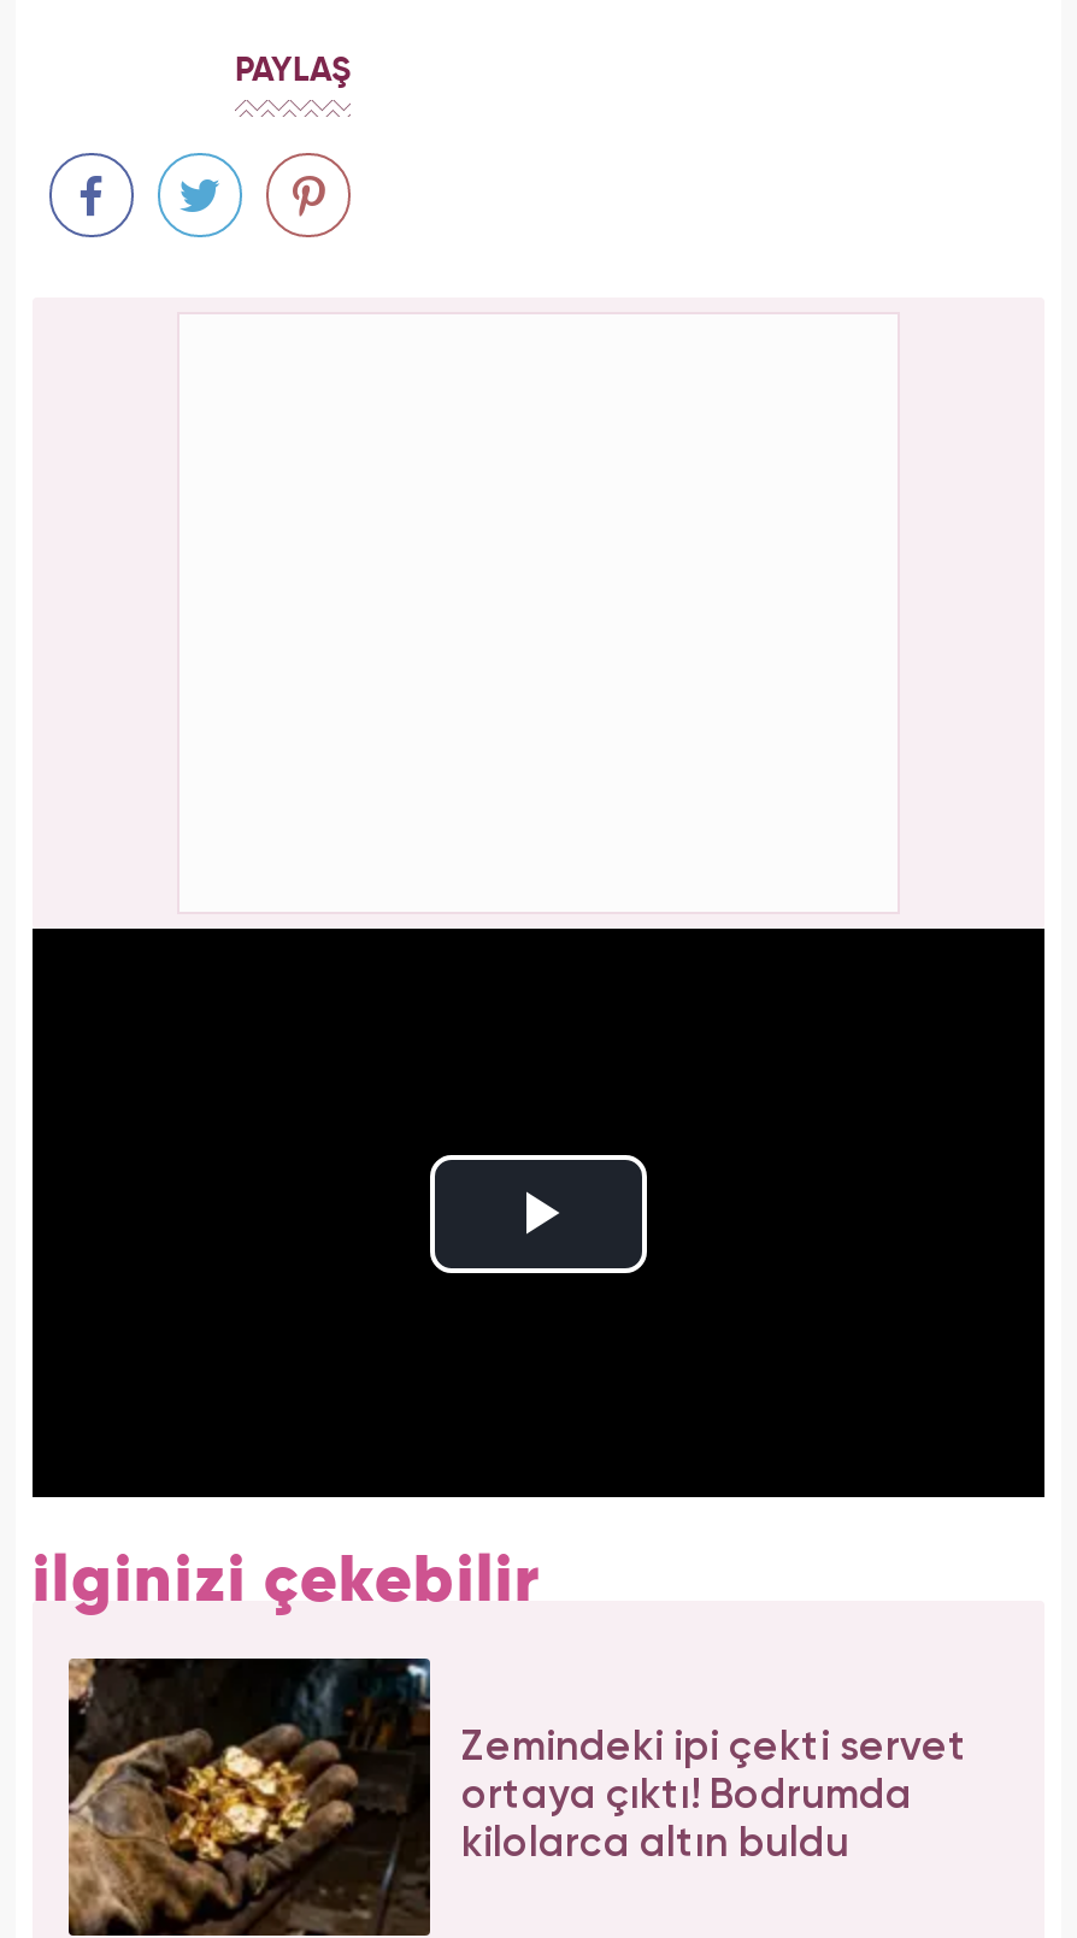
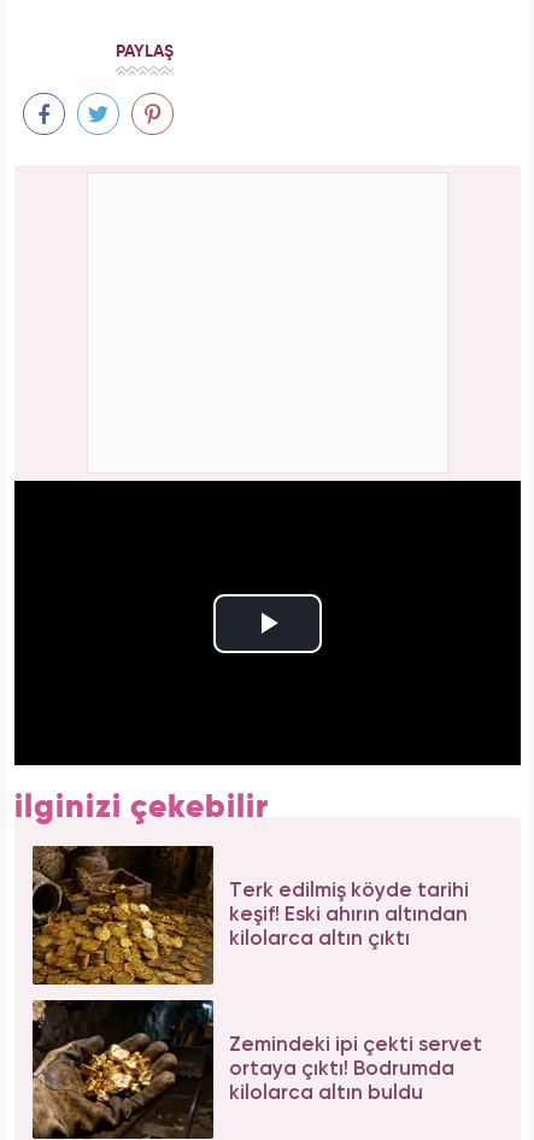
+ [image]
+ Terk edilmiş köyde tarihi
+ keşif! Eski ahırın altından
+ kilolarca altın çıktı
